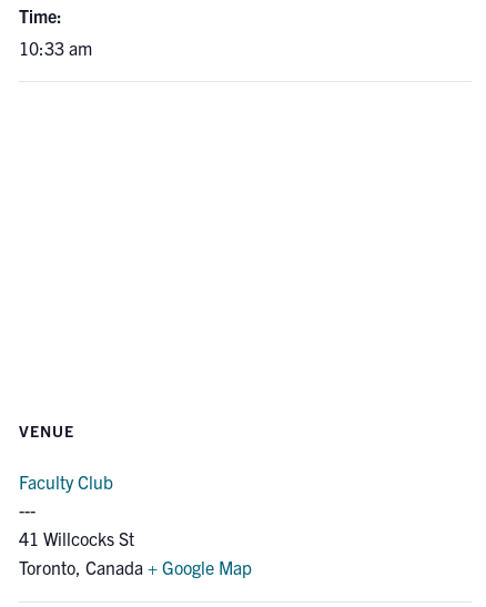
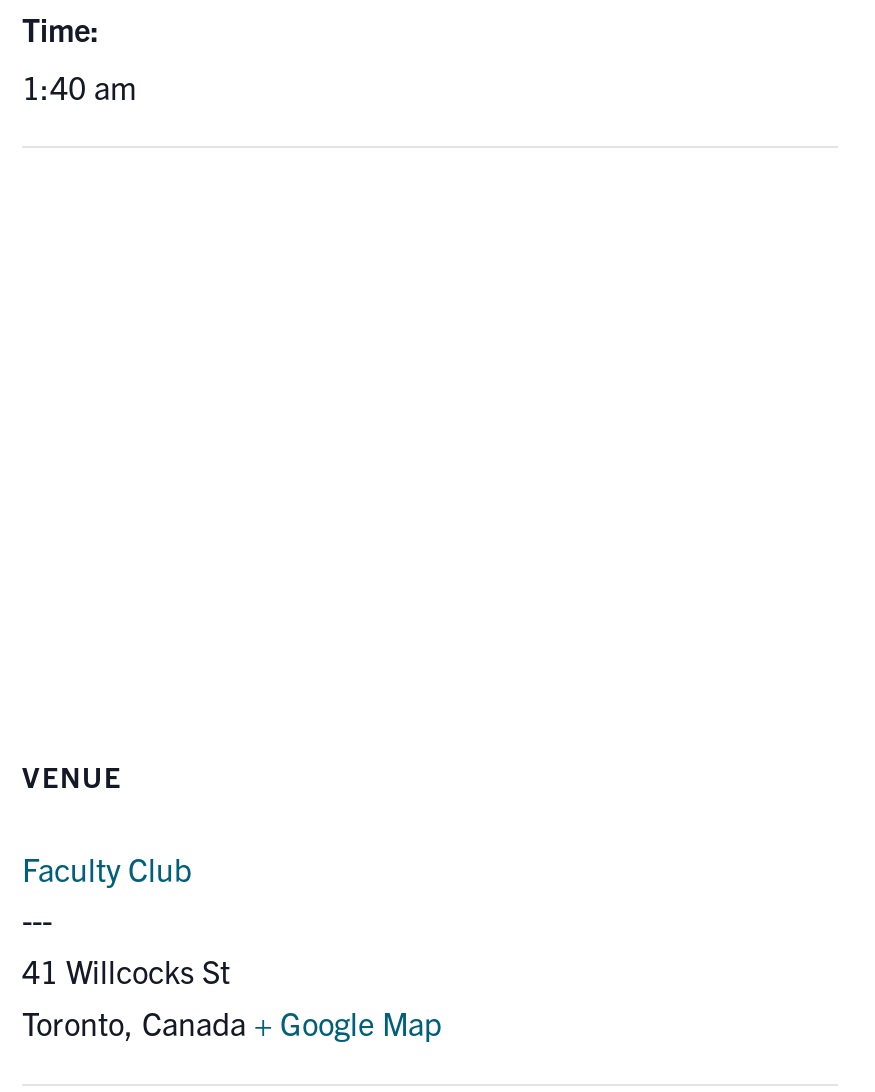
- 10:33 am
+ 1:40 am
